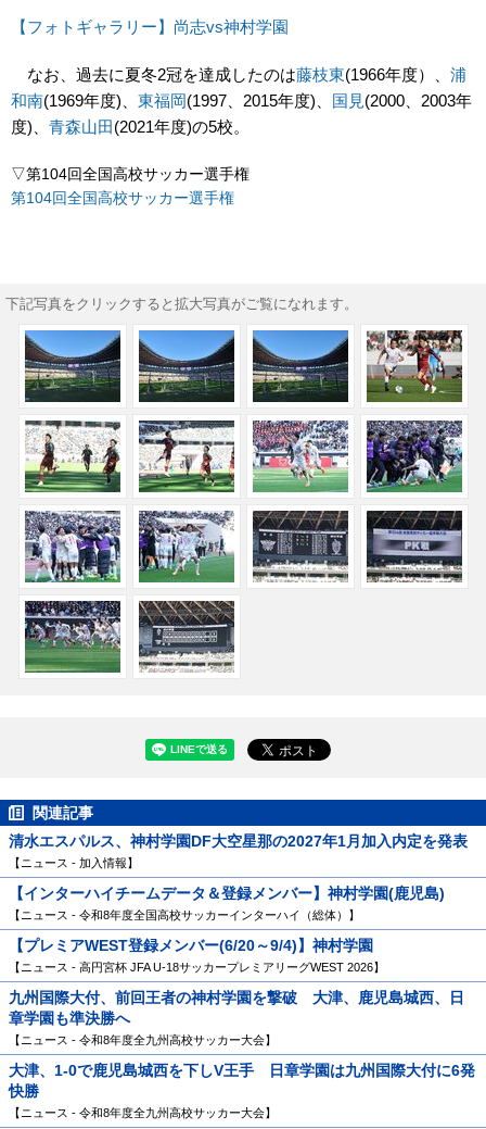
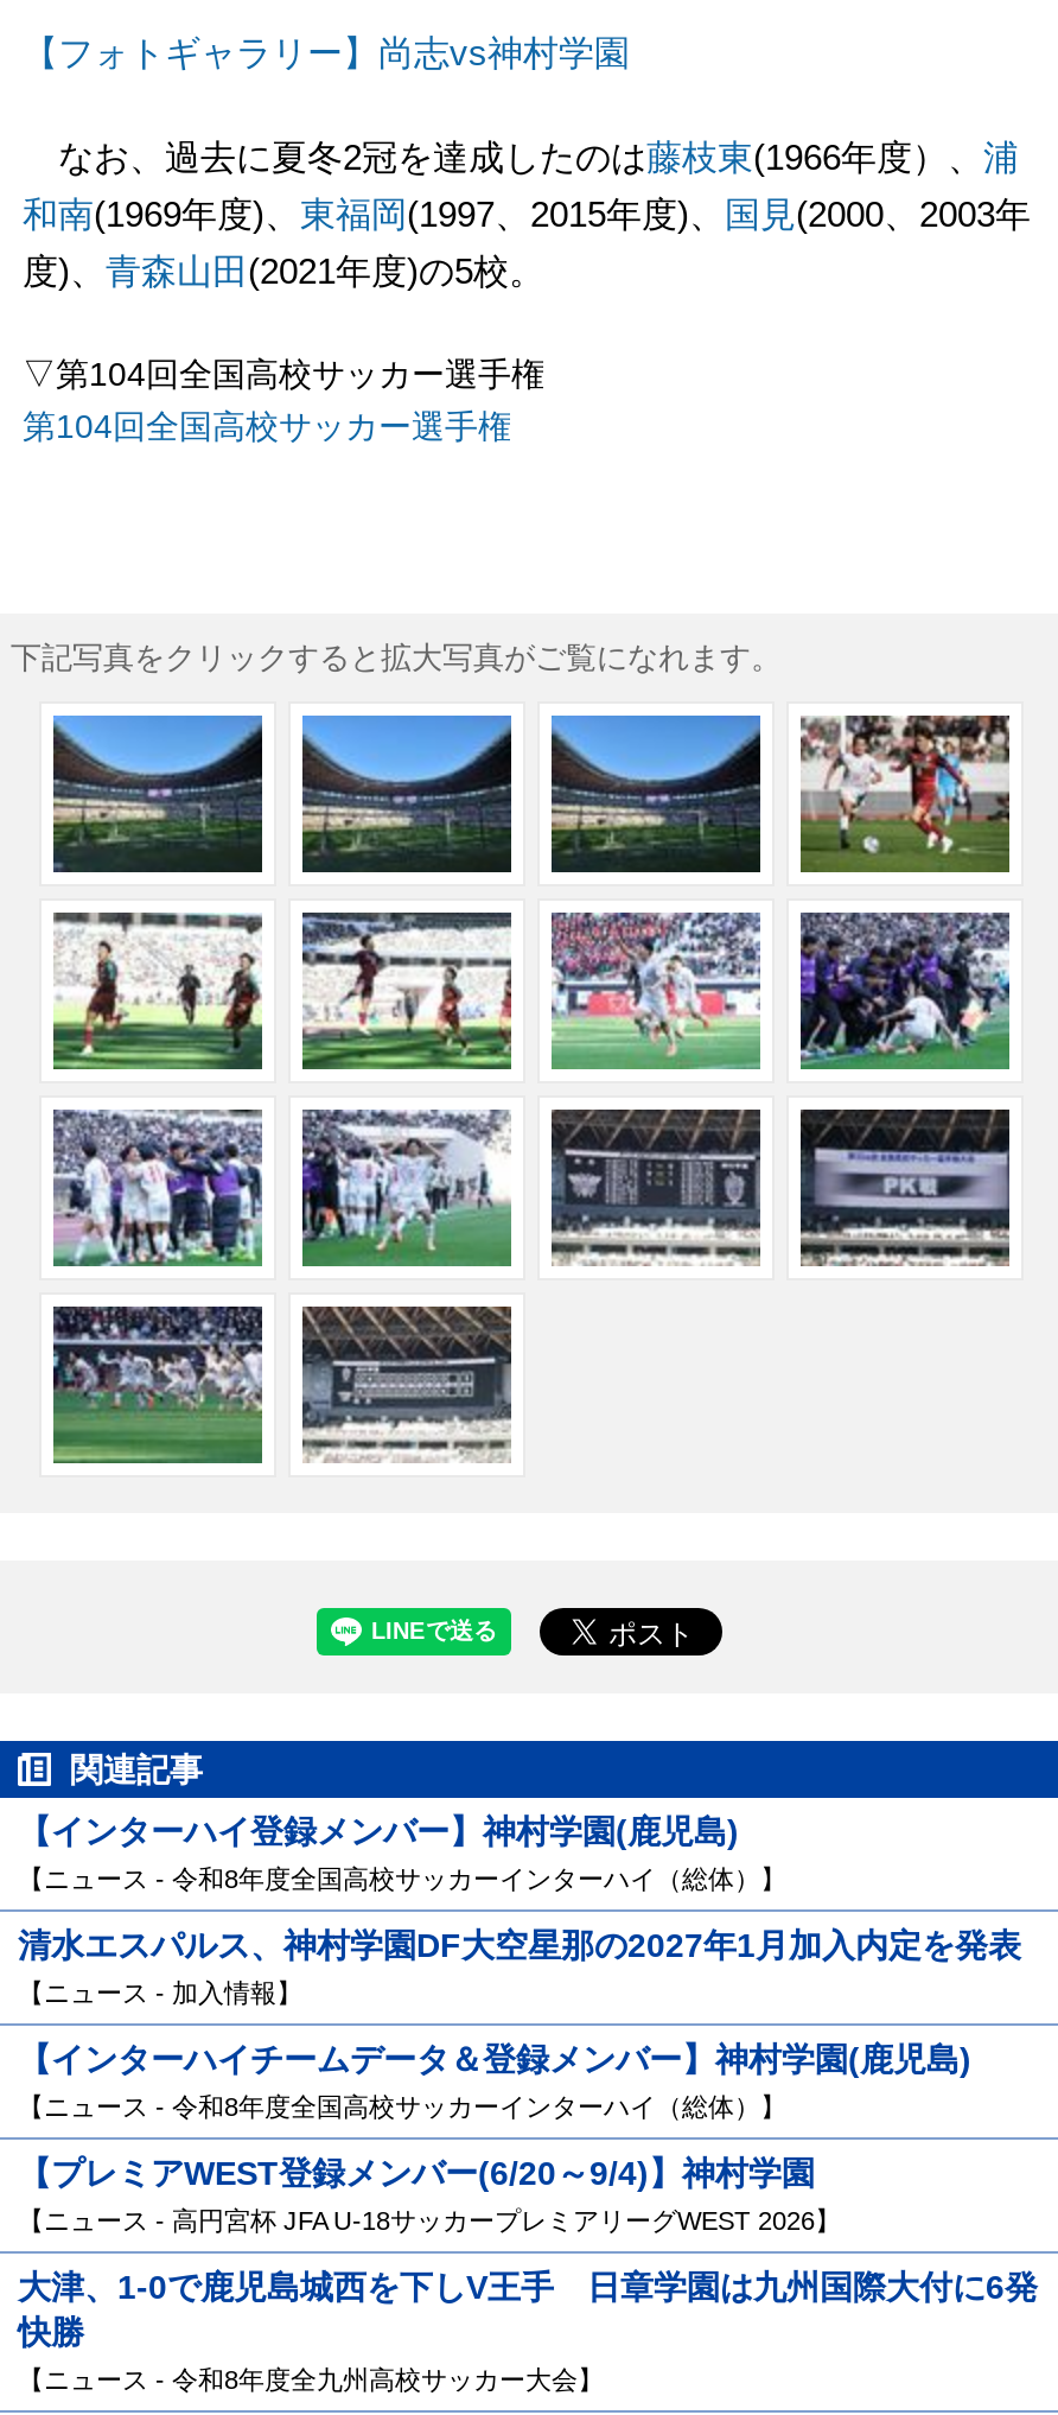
+ 【インターハイ登録メンバー】神村学園(鹿児島)
+ 【ニュース - 令和8年度全国高校サッカーインターハイ（総体）】

moved down: 清水エスパルス、神村学園DF大空星那の2027年1月加入内定を発表 | 【ニュース - 加入情報】 | 【インターハイチームデータ＆登録メンバー】神村学園(鹿児島) | 【ニュース - 令和8年度全国高校サッカーインターハイ（総体）】 | 【プレミアWEST登録メンバー(6/20～9/4)】神村学園 | 【ニュース - 高円宮杯 JFA U-18サッカープレミアリーグWEST 2026】

- 九州国際大付、前回王者の神村学園を撃破 大津、鹿児島城西、日
- 章学園も準決勝へ
- 【ニュース - 令和8年度全九州高校サッカー大会】
